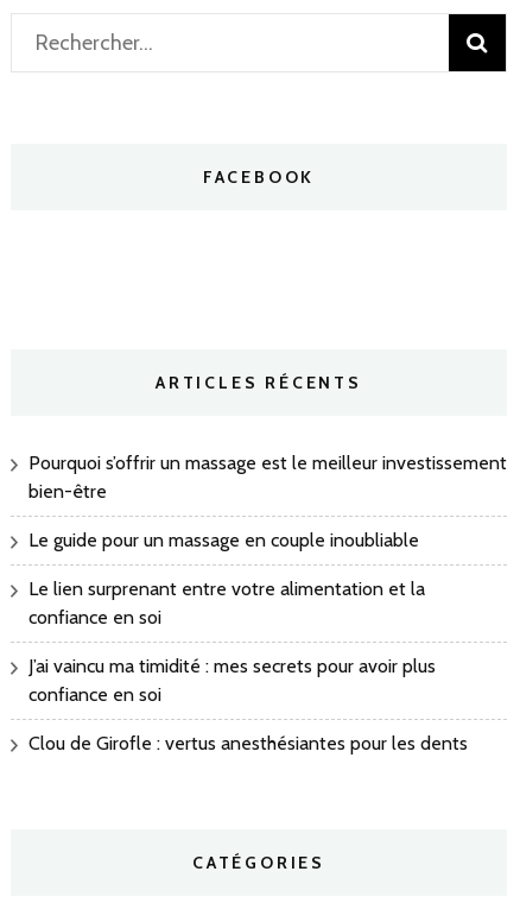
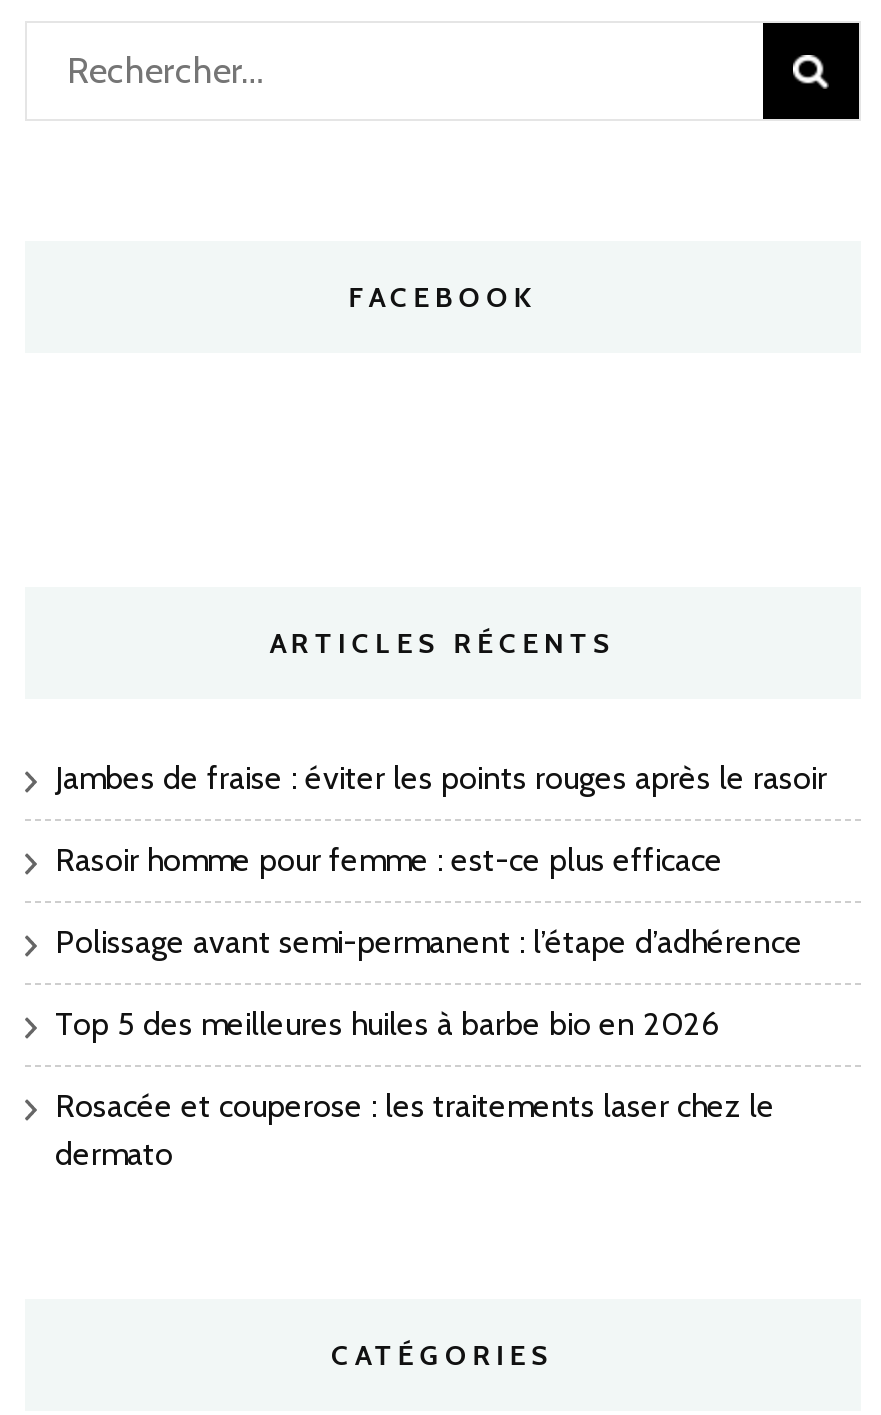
- Pourquoi s’offrir un massage est le meilleur investissement
- bien-être
+ Jambes de fraise : éviter les points rouges après le rasoir

- Le guide pour un massage en couple inoubliable
+ Rasoir homme pour femme : est-ce plus efficace

- Le lien surprenant entre votre alimentation et la
- confiance en soi
+ Polissage avant semi-permanent : l’étape d’adhérence

- J’ai vaincu ma timidité : mes secrets pour avoir plus
- confiance en soi
+ Top 5 des meilleures huiles à barbe bio en 2026

- Clou de Girofle : vertus anesthésiantes pour les dents
+ Rosacée et couperose : les traitements laser chez le
+ dermato
